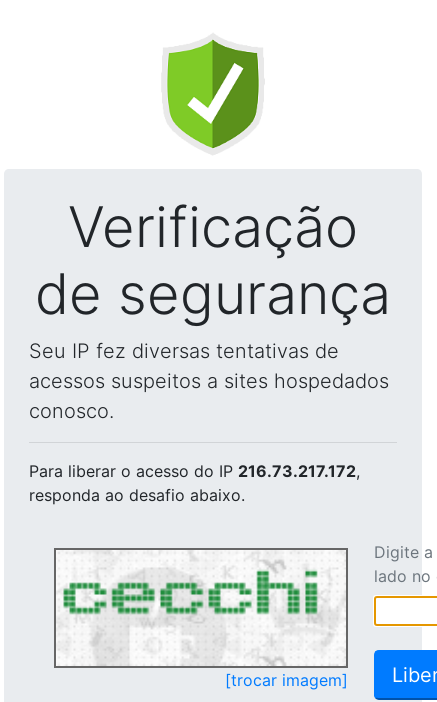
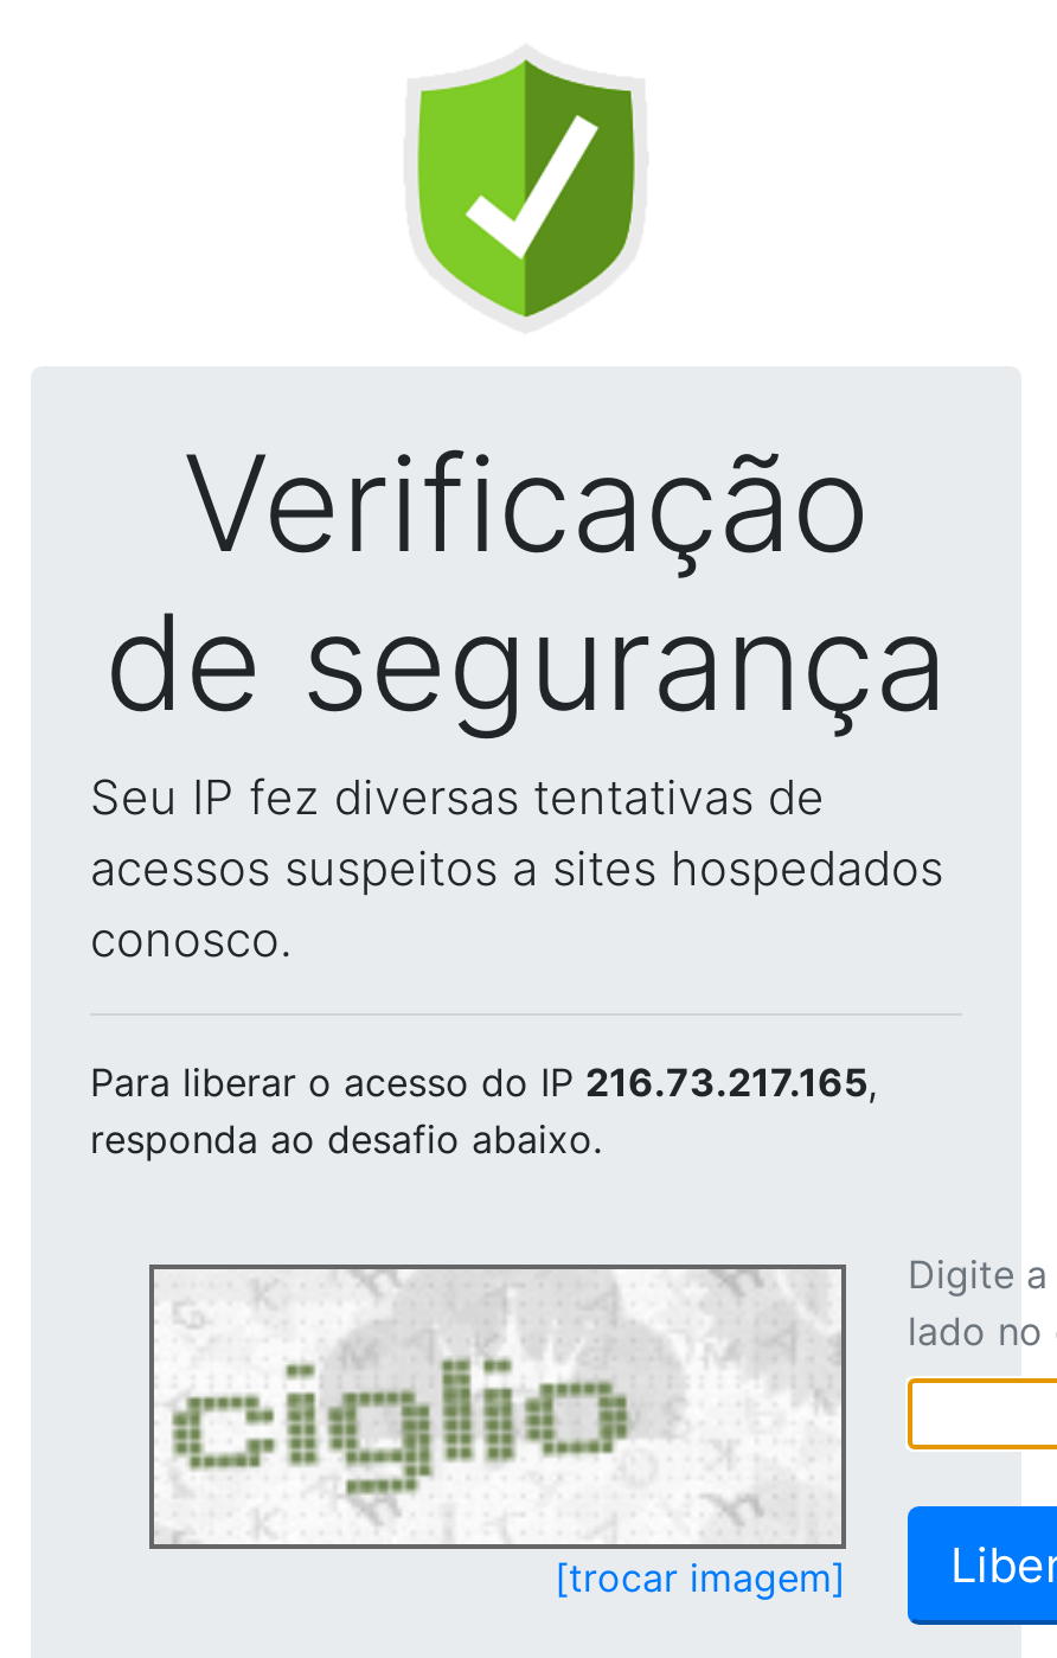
- Para liberar o acesso do IP 216.73.217.172,
+ Para liberar o acesso do IP 216.73.217.165,

- [image]
+ [image]
